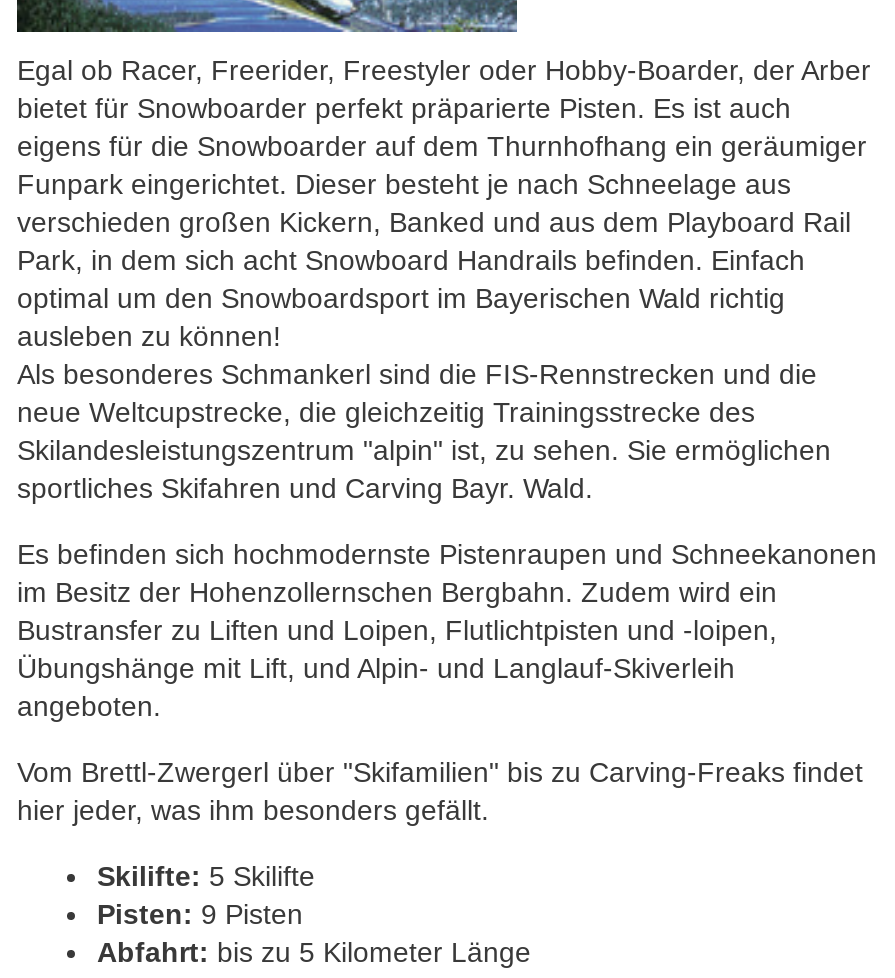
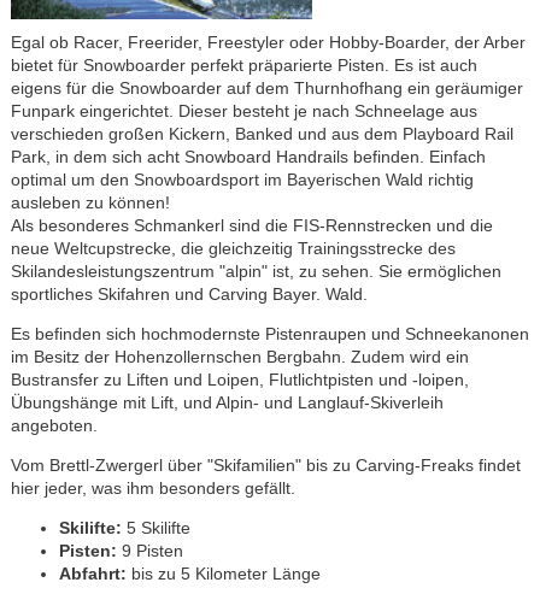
- sportliches Skifahren und Carving Bayr. Wald.
+ sportliches Skifahren und Carving Bayer. Wald.
